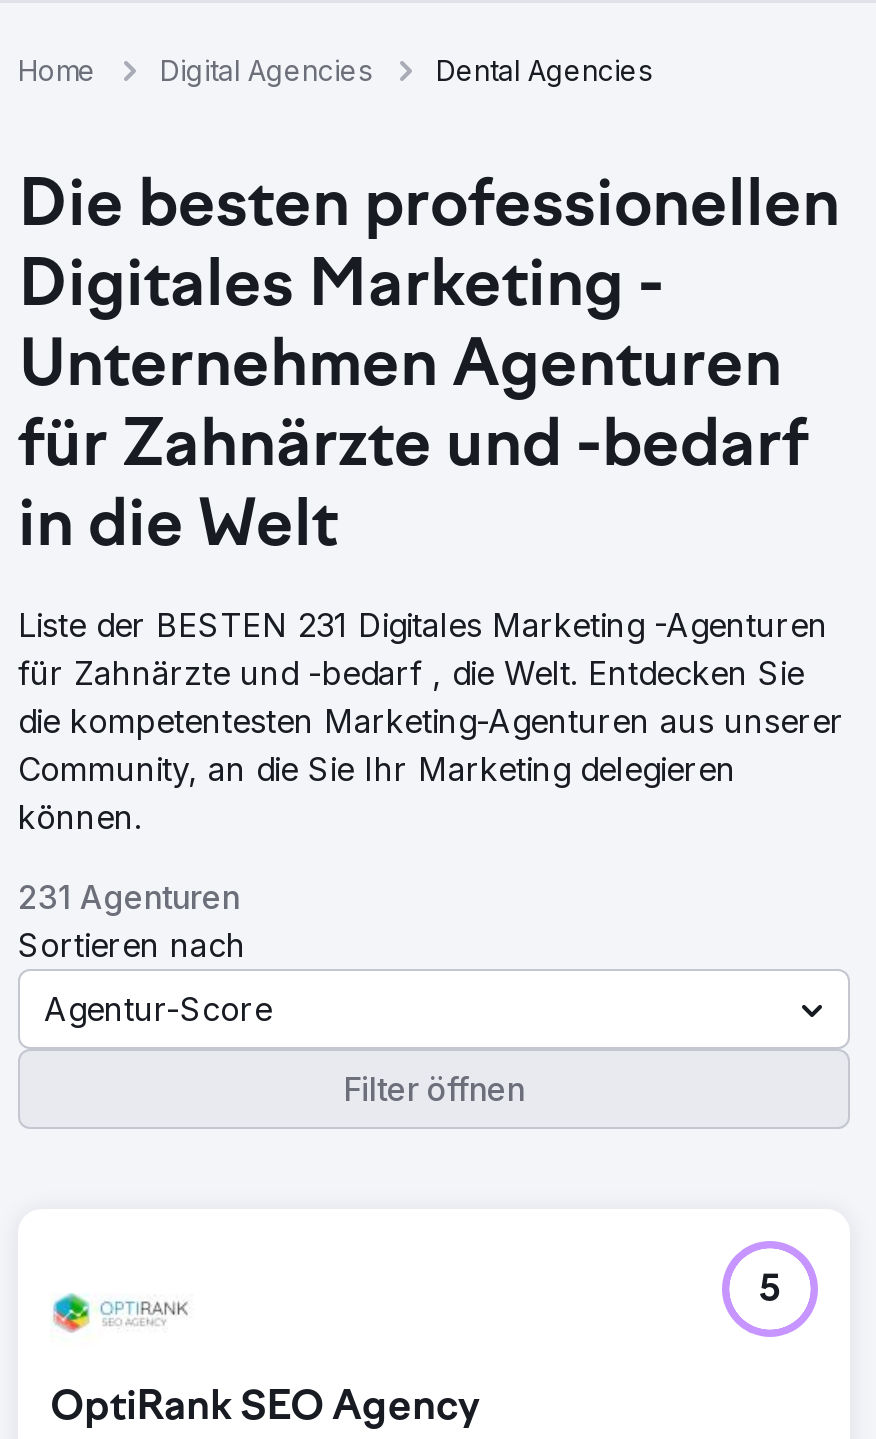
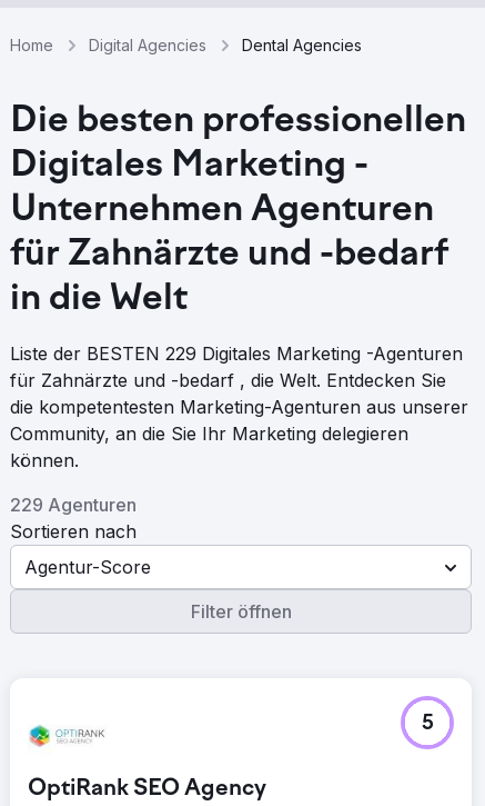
- Liste der BESTEN 231 Digitales Marketing -Agenturen
+ Liste der BESTEN 229 Digitales Marketing -Agenturen

- 231 Agenturen
+ 229 Agenturen
